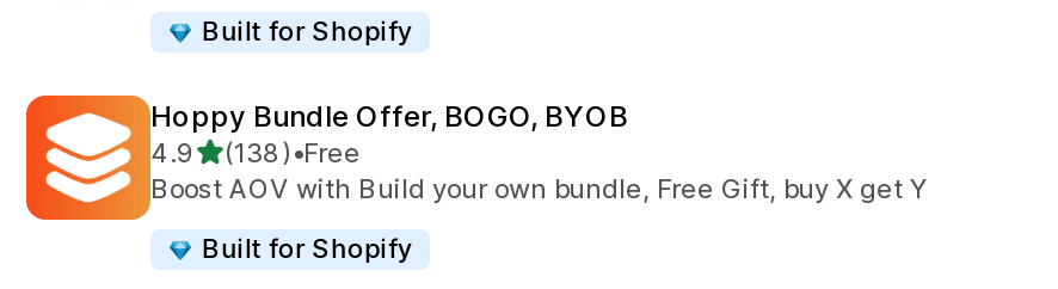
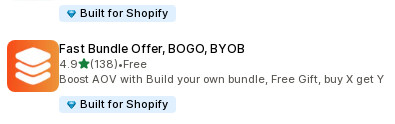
- Hoppy Bundle Offer, BOGO, BYOB
+ Fast Bundle Offer, BOGO, BYOB
